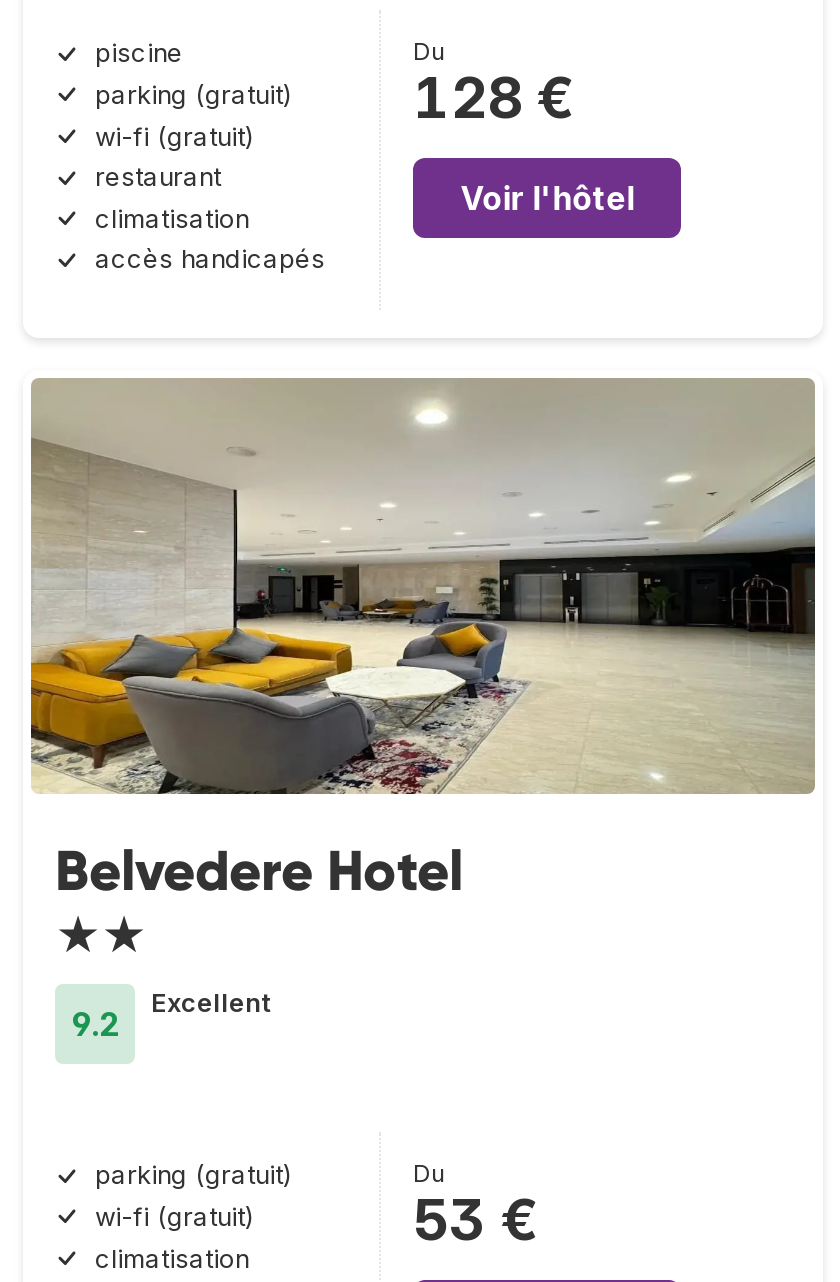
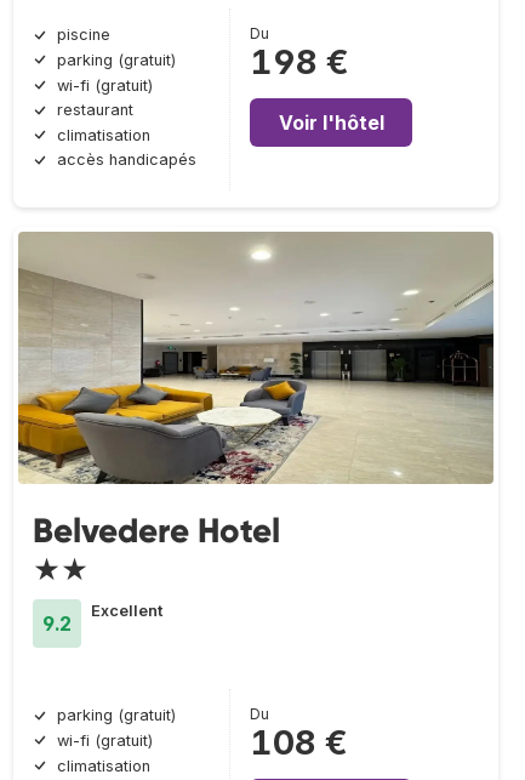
- 128 €
+ 198 €

- 53 €
+ 108 €
